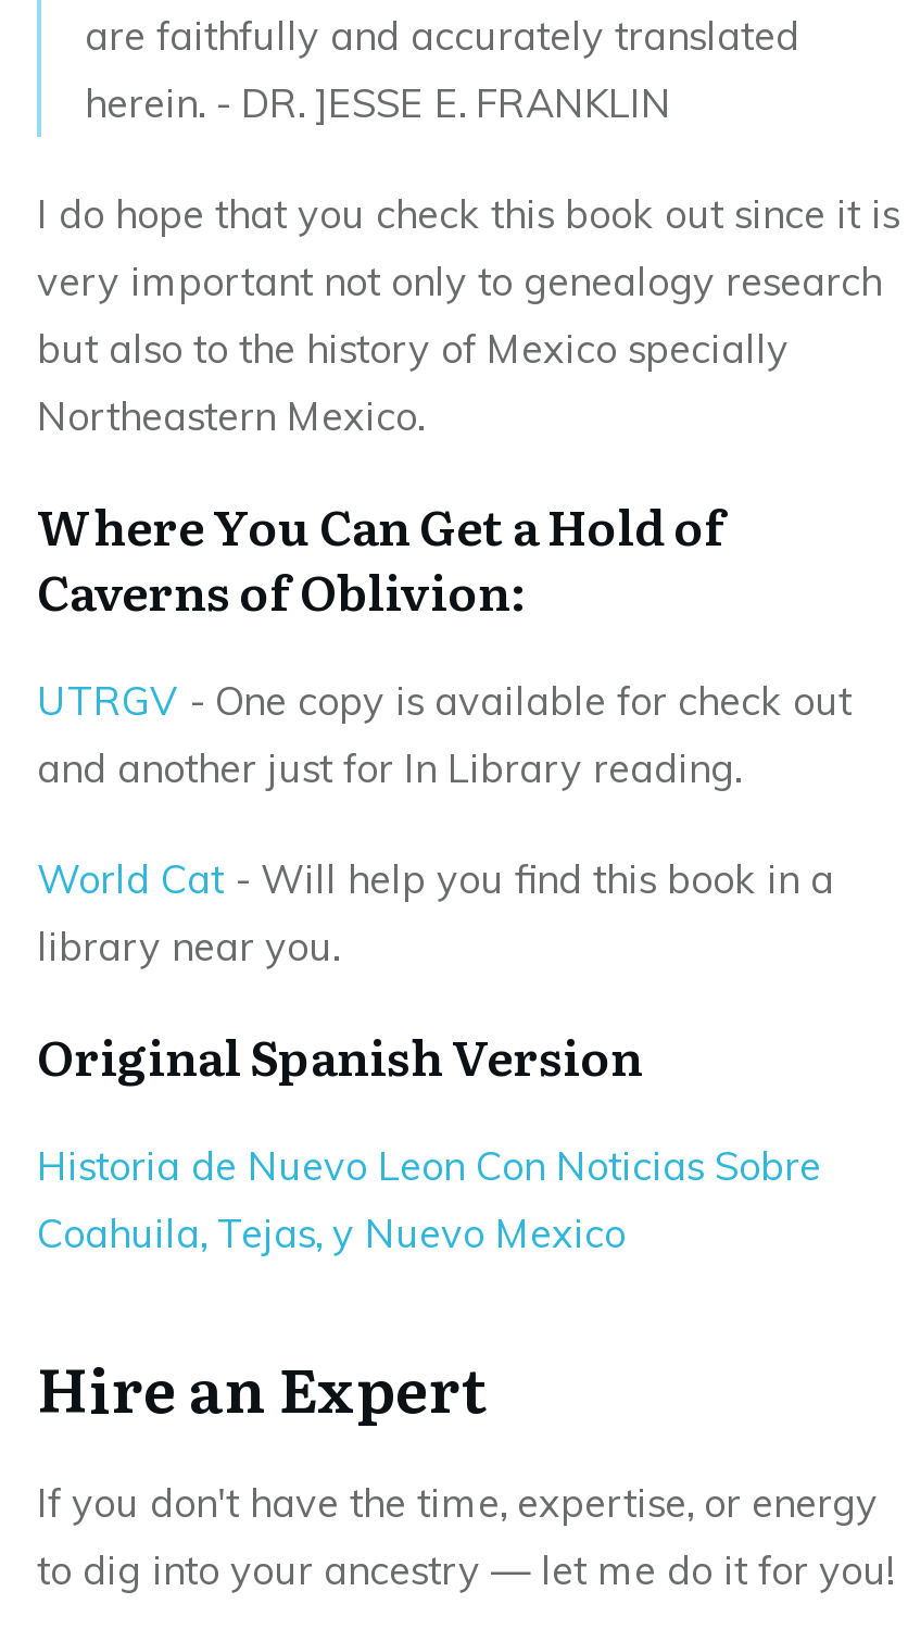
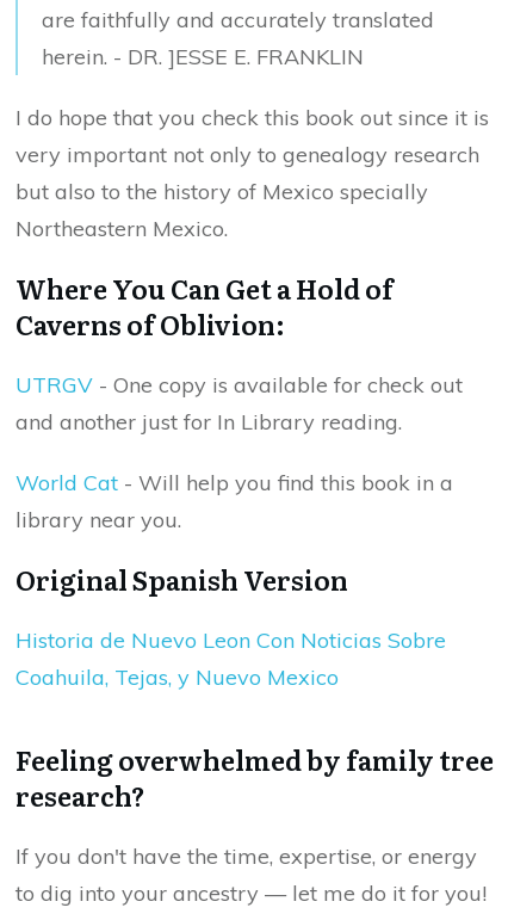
- Hire an Expert
+ Feeling overwhelmed by family tree
+ research?
